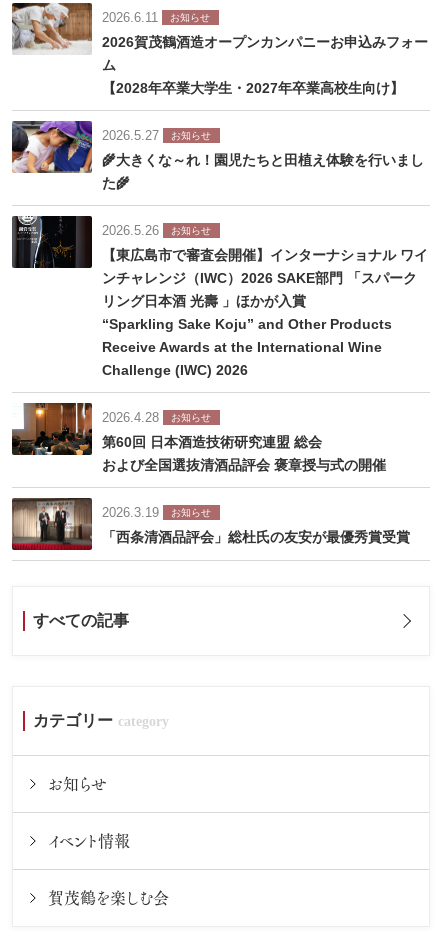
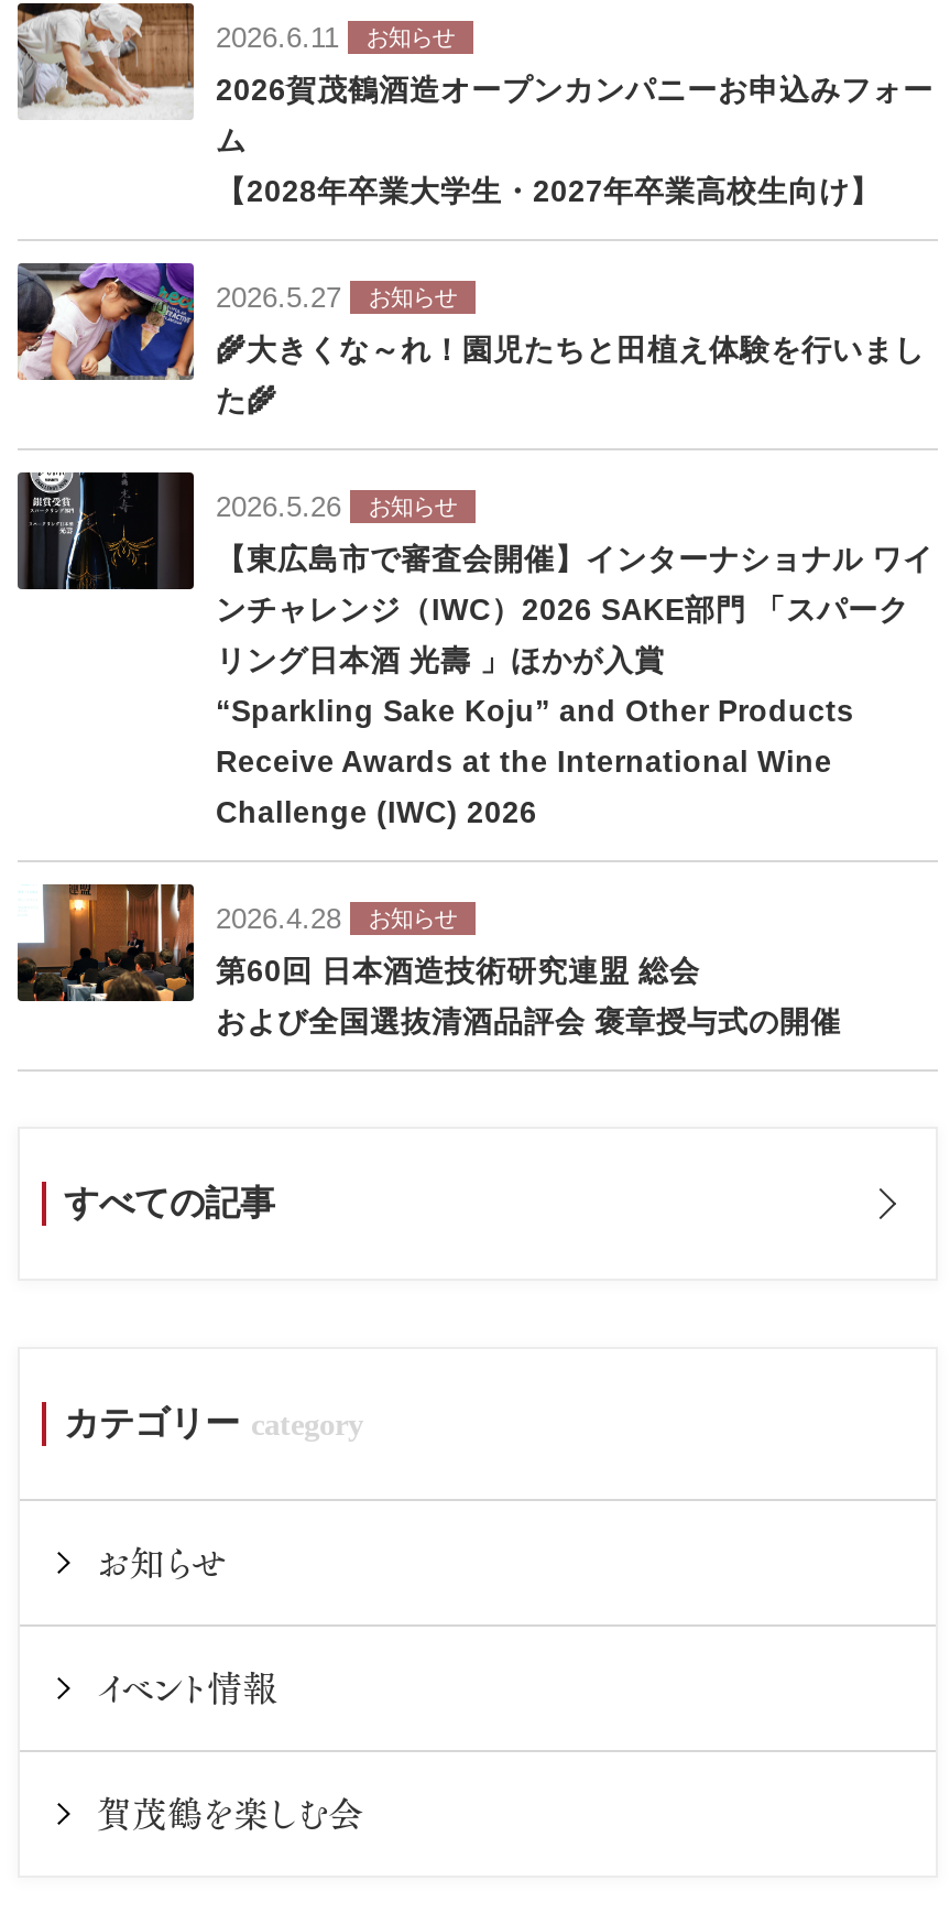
- [image]
- 2026.3.19
- お知らせ
- 「西条清酒品評会」総杜氏の友安が最優秀賞受賞
